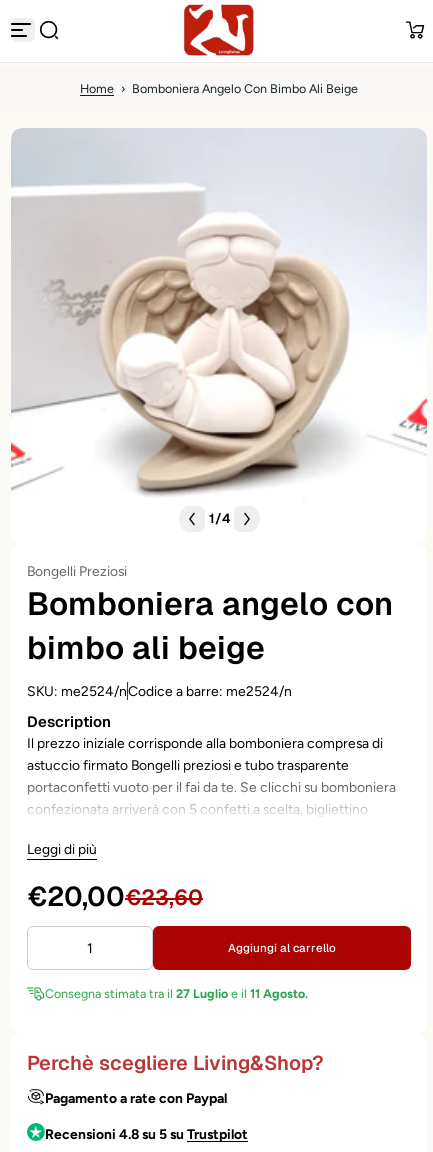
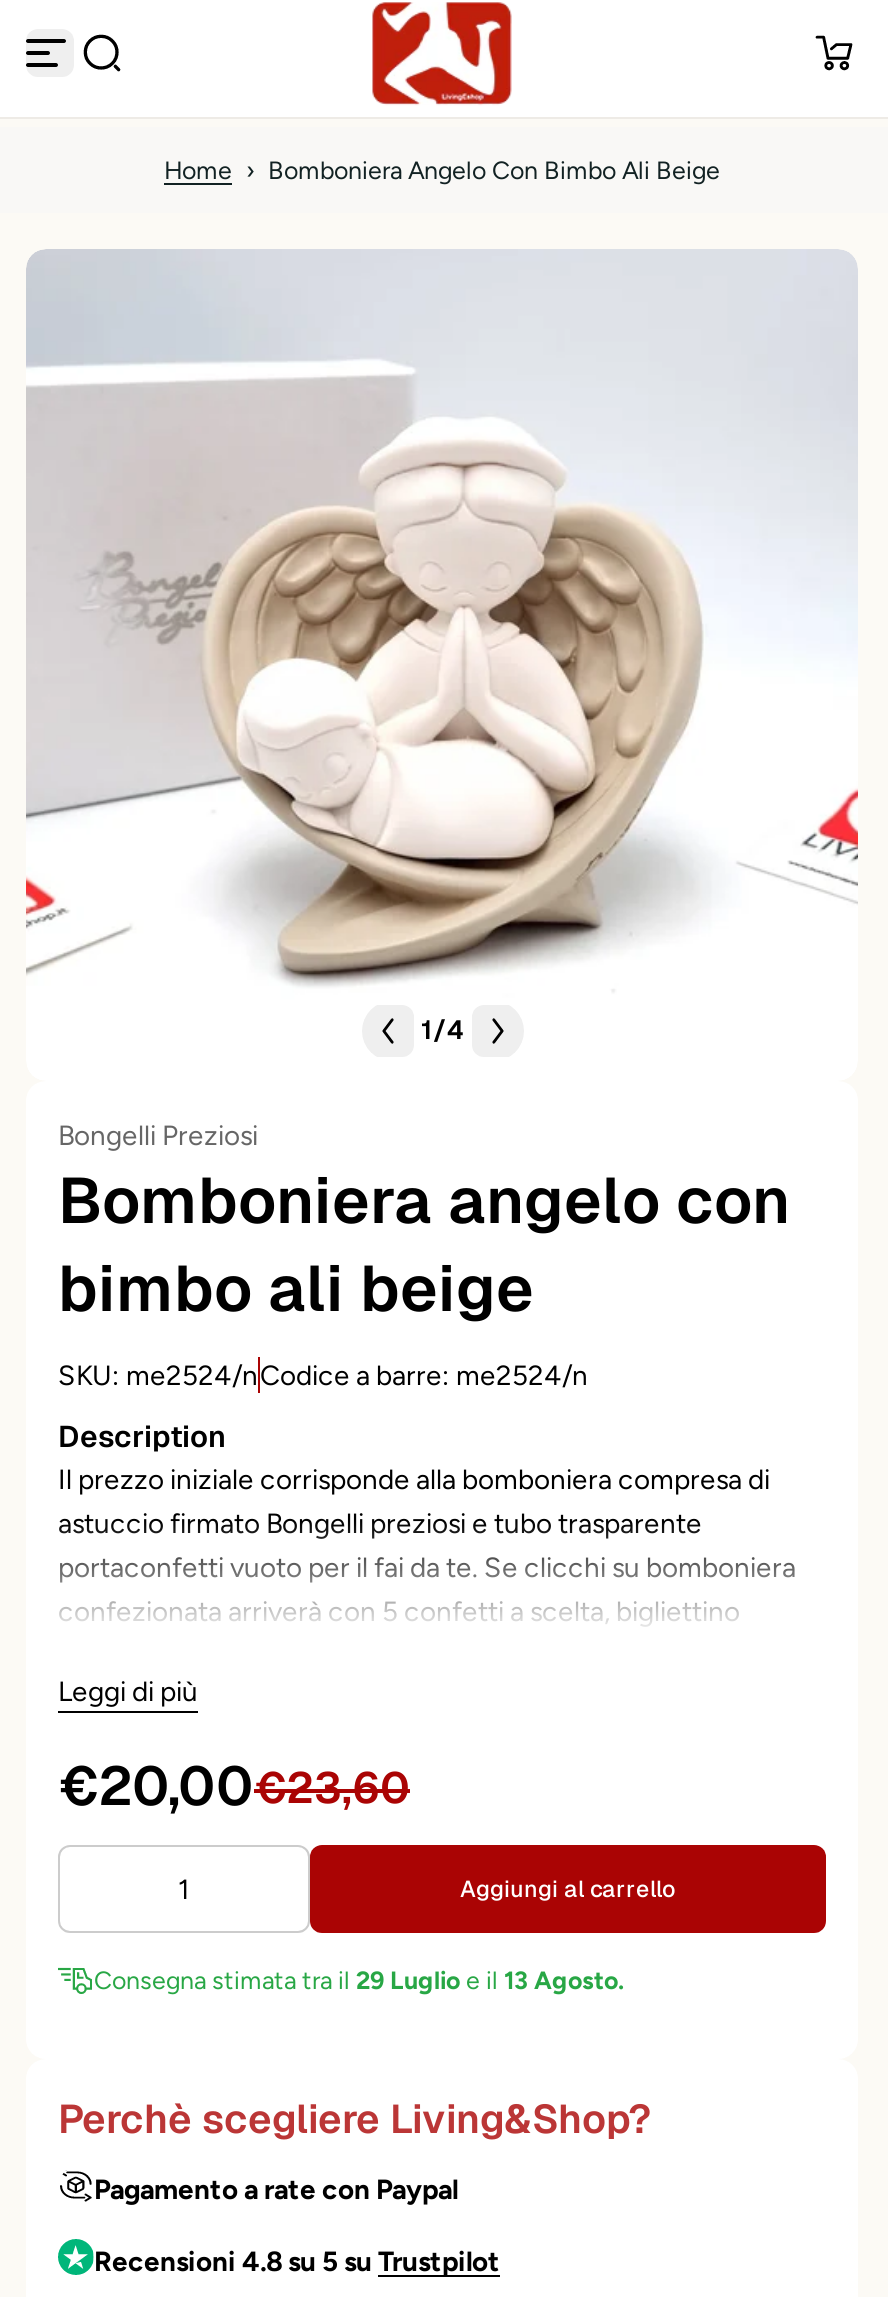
- Consegna stimata tra il 27 Luglio e il 11 Agosto.
+ Consegna stimata tra il 29 Luglio e il 13 Agosto.
